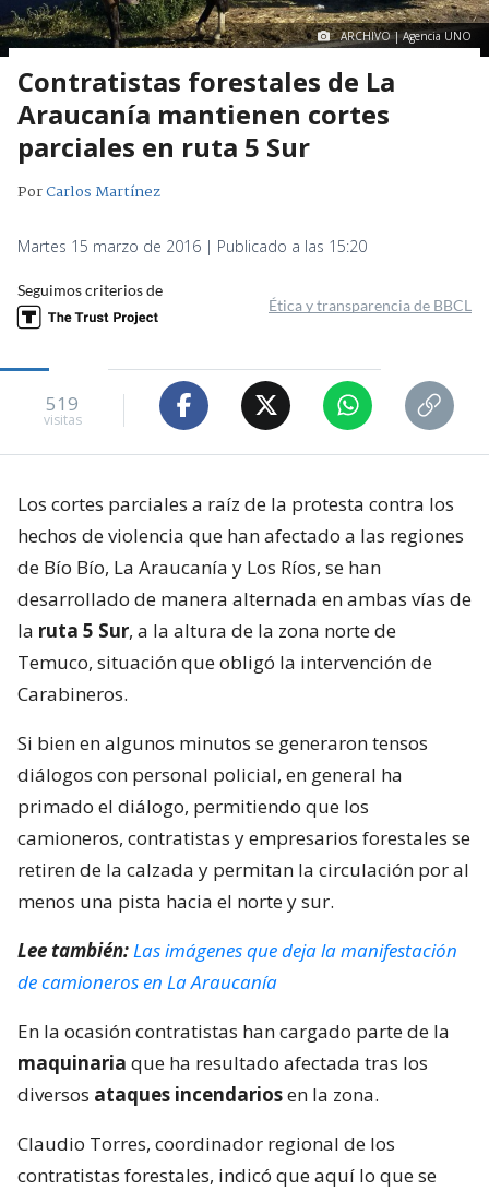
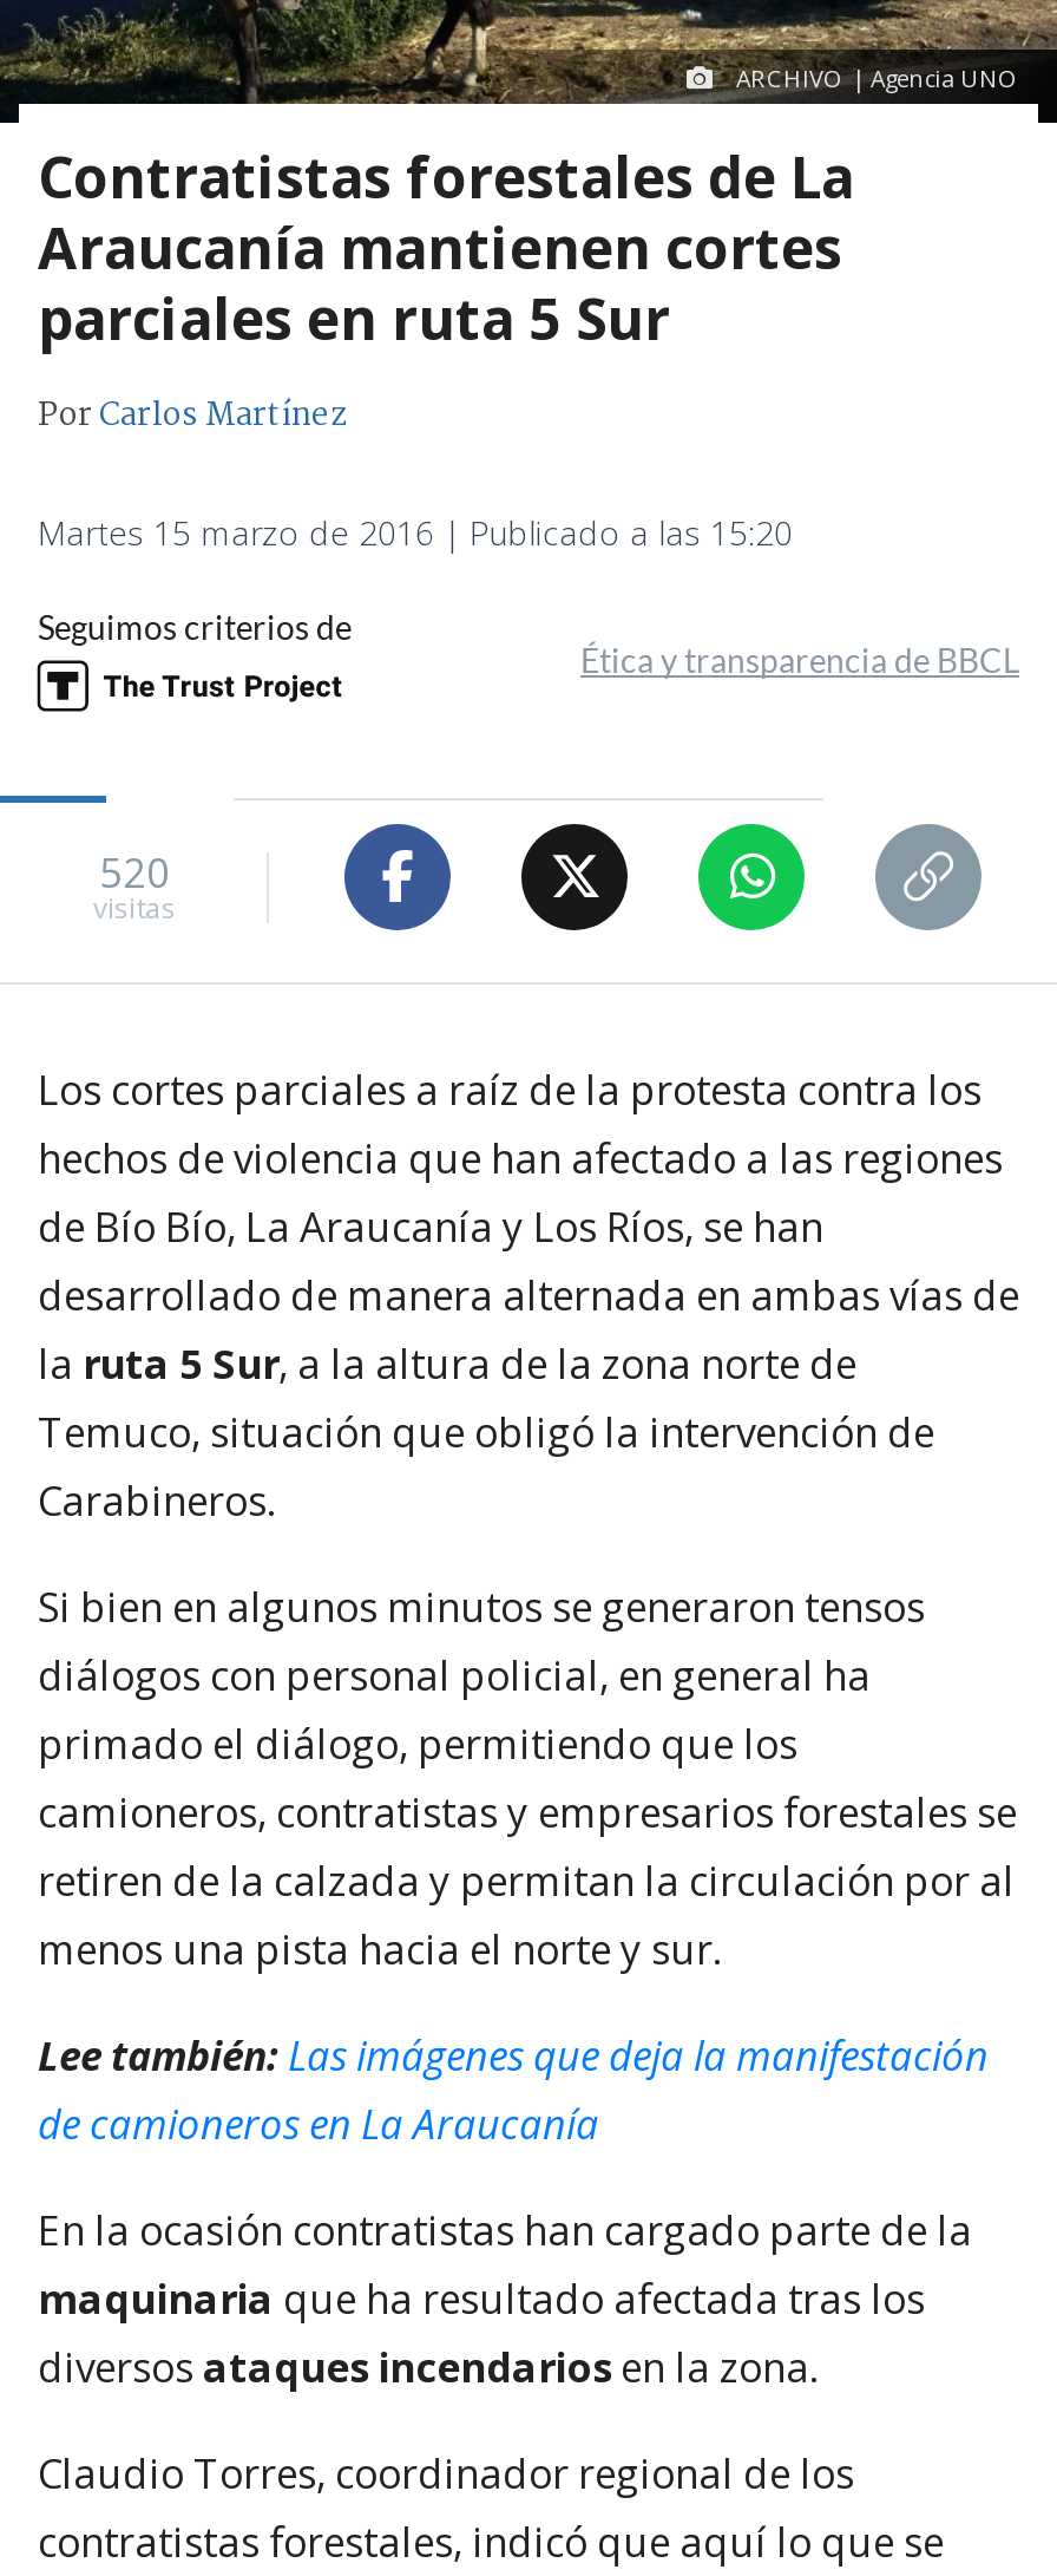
- 519
+ 520
